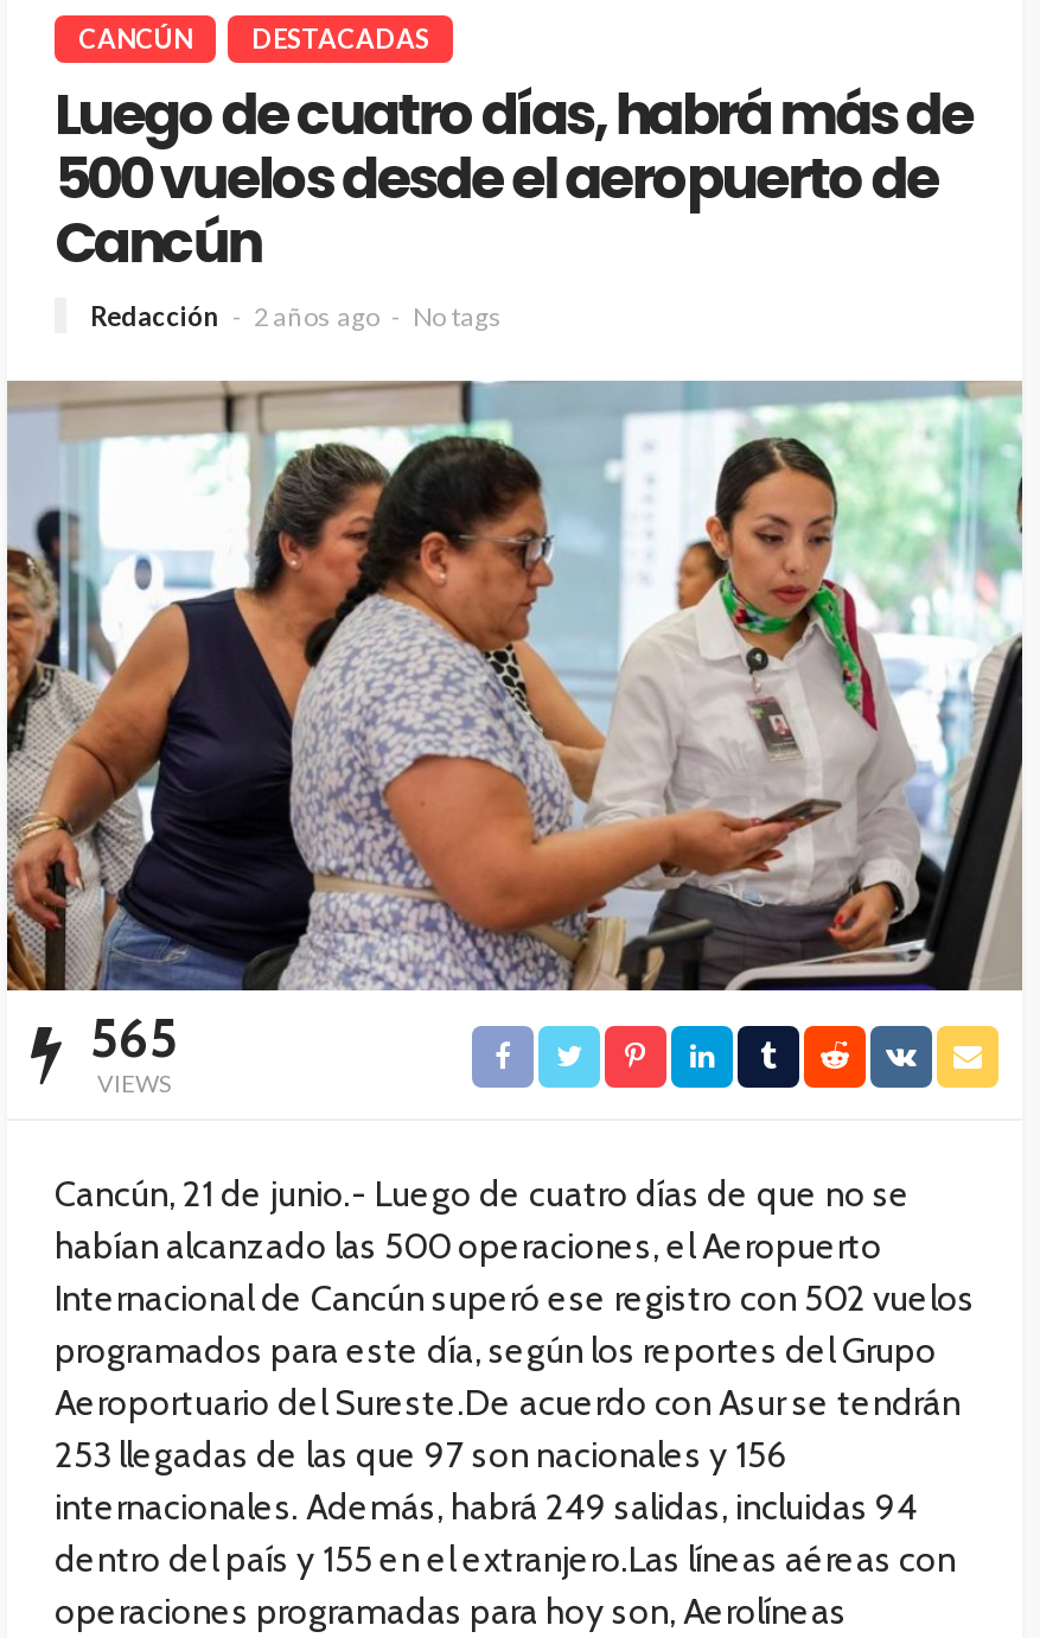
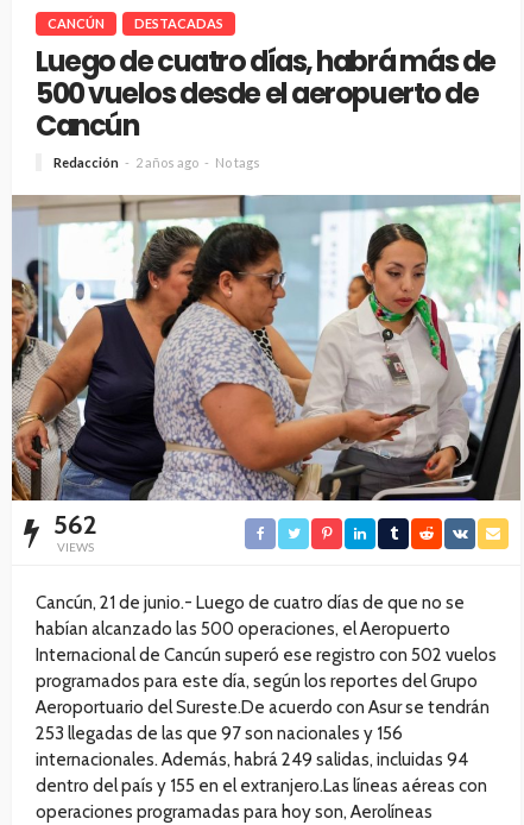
- 565
+ 562
